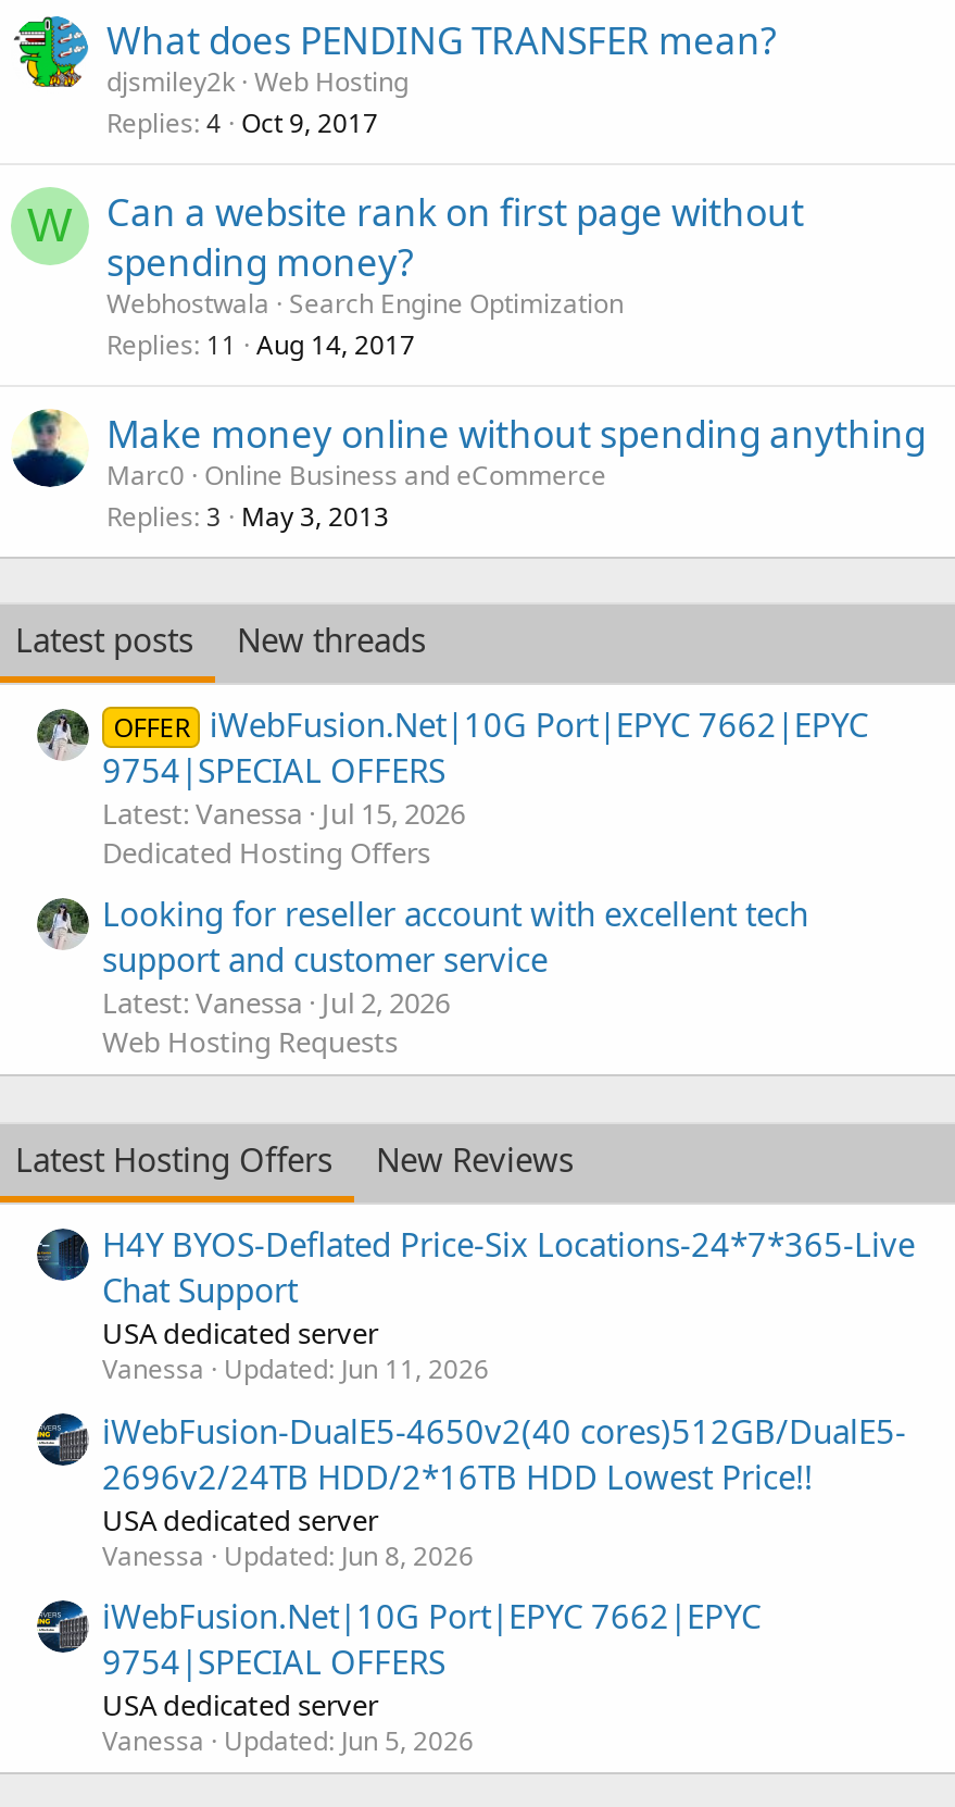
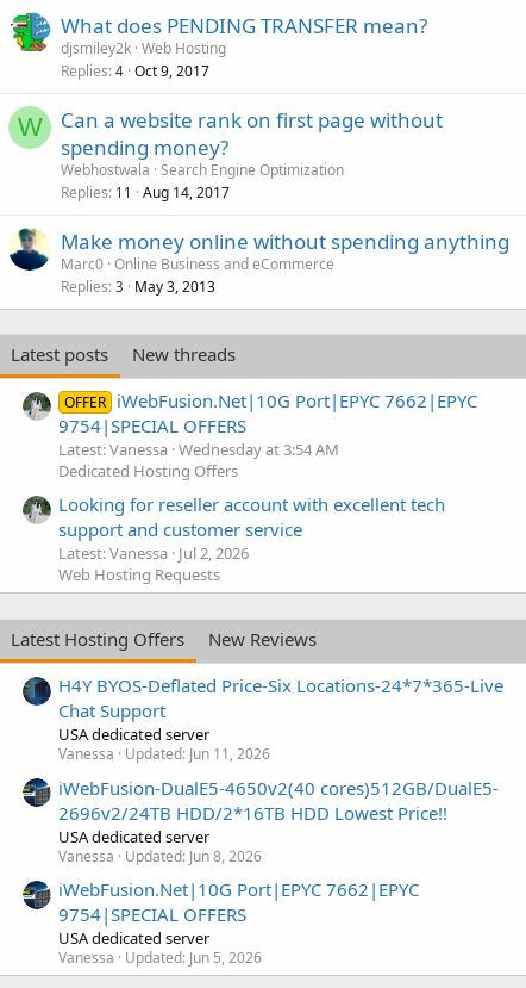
- Latest: Vanessa Jul 15, 2026
+ Latest: Vanessa Wednesday at 3:54 AM
